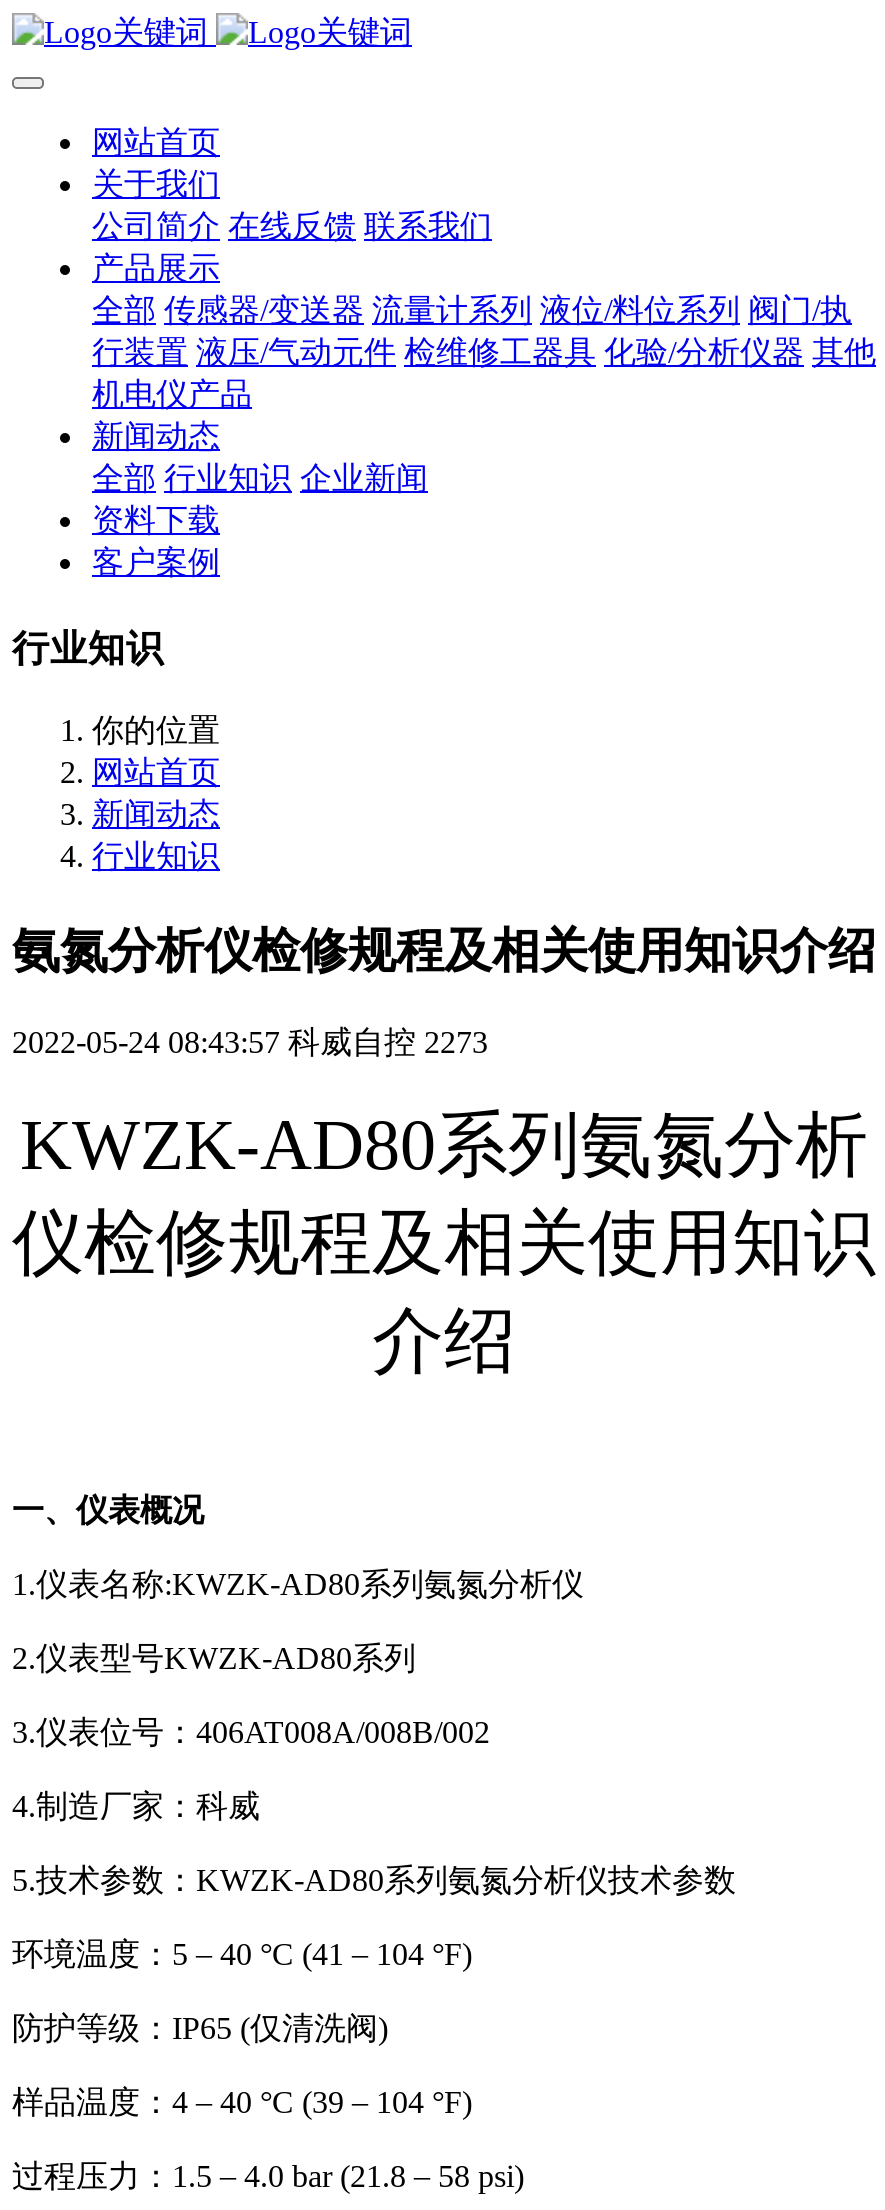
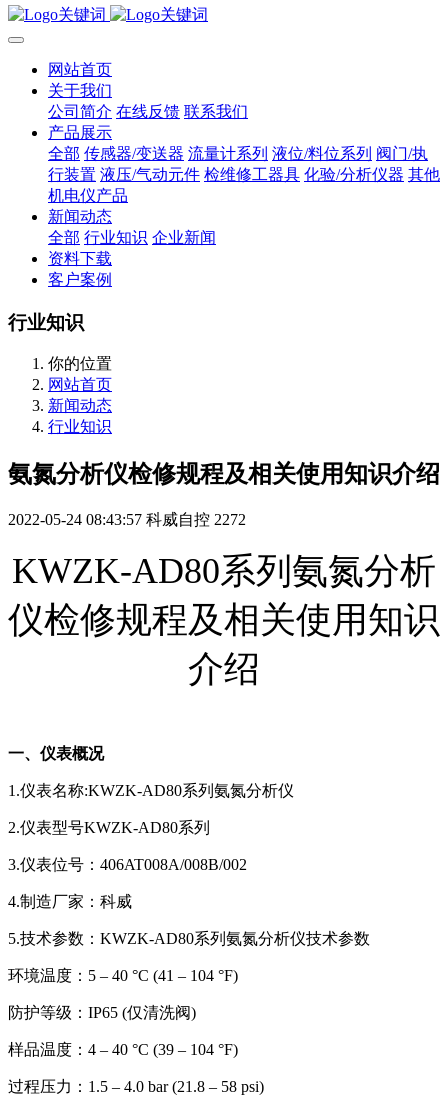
- 2022-05-24 08:43:57 科威自控 2273
+ 2022-05-24 08:43:57 科威自控 2272
